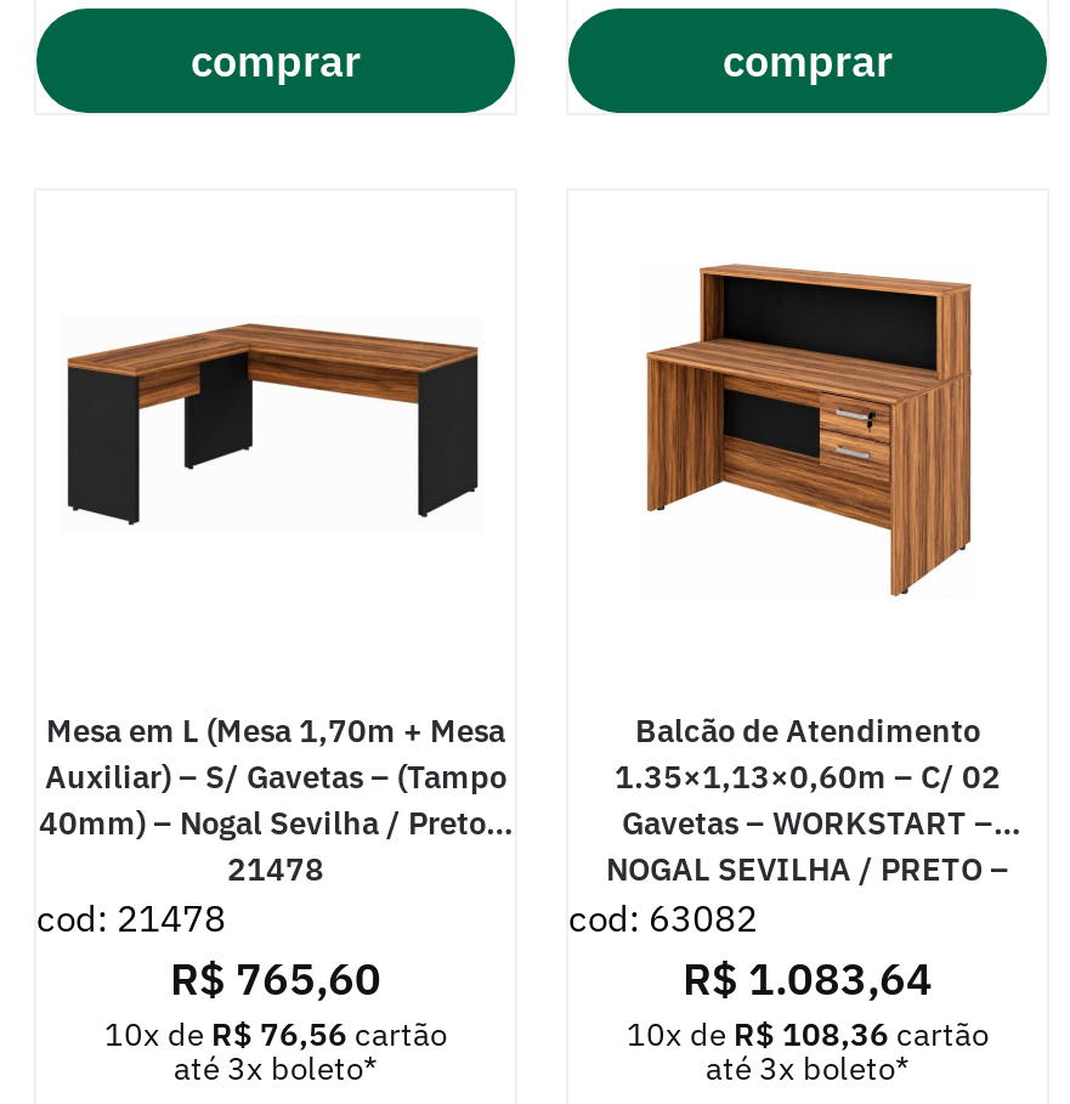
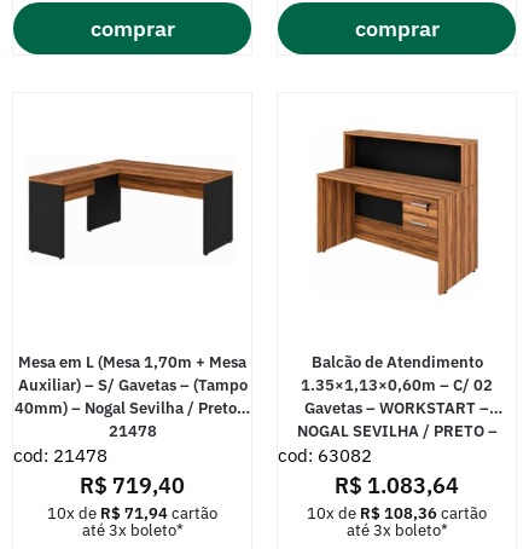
- R$765,60
+ R$719,40

- 10x de R$76,56 cartão
+ 10x de R$71,94 cartão
